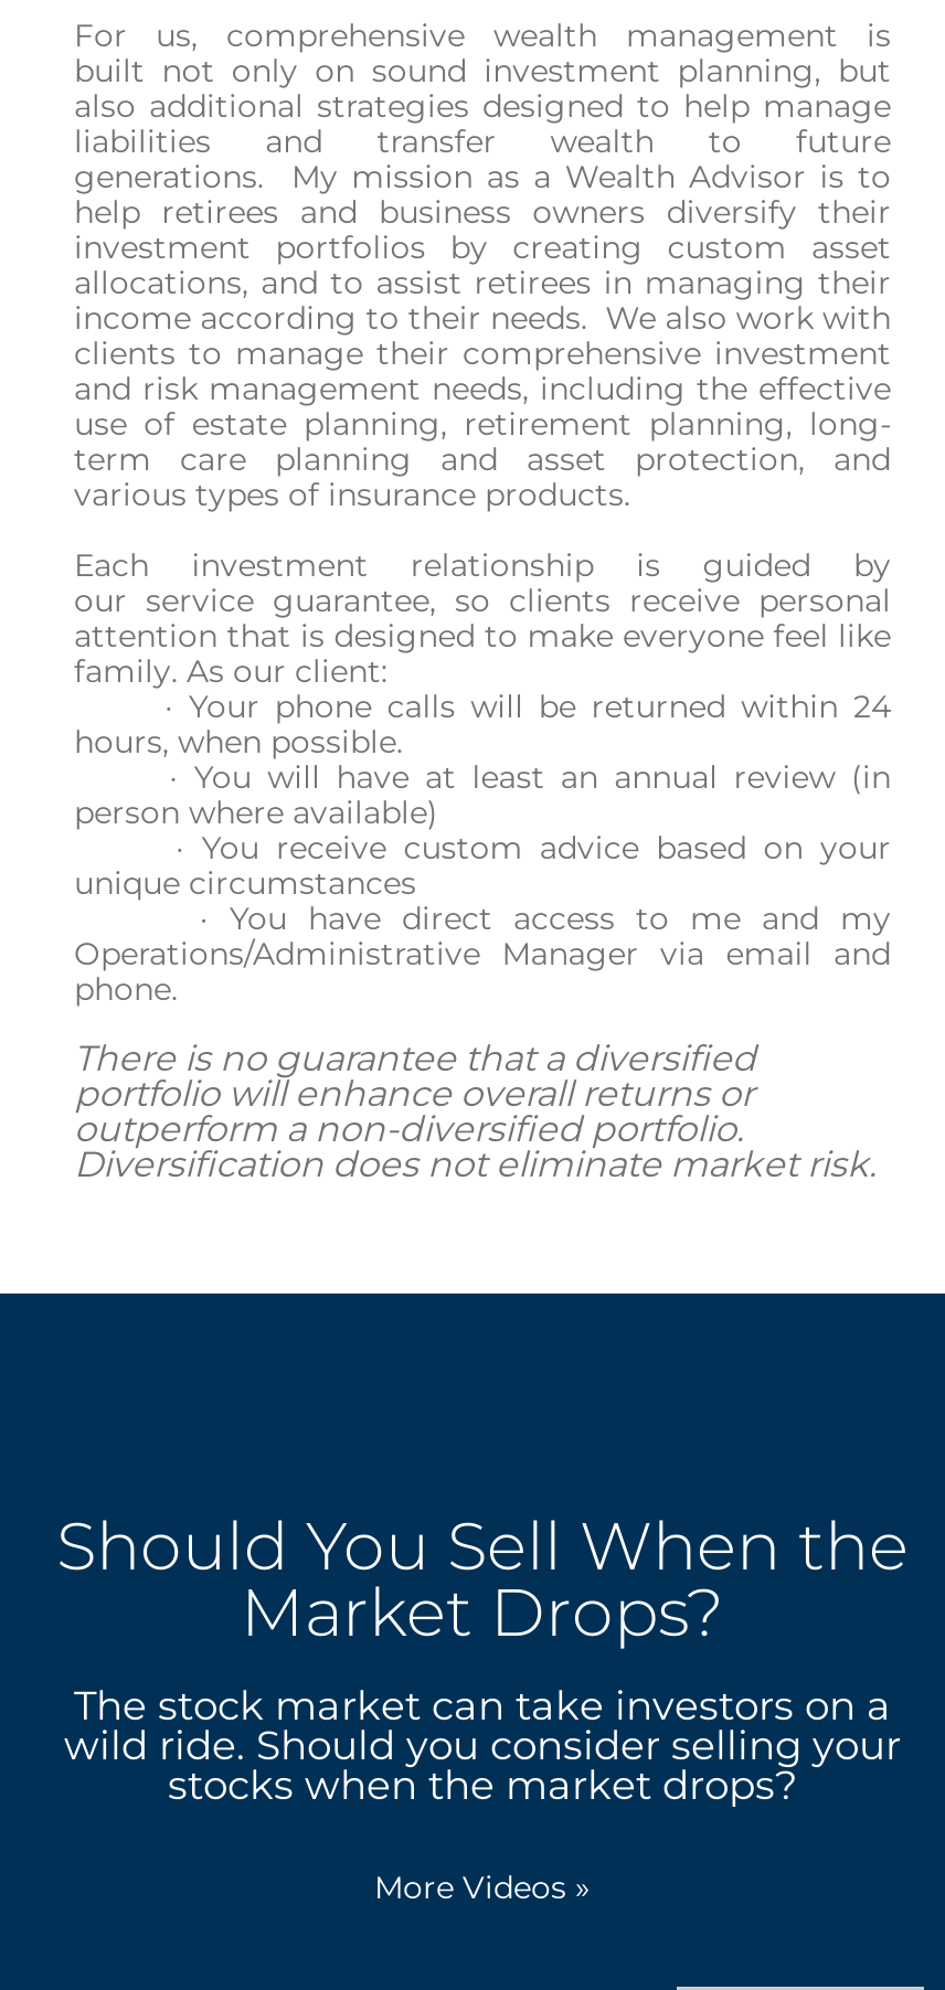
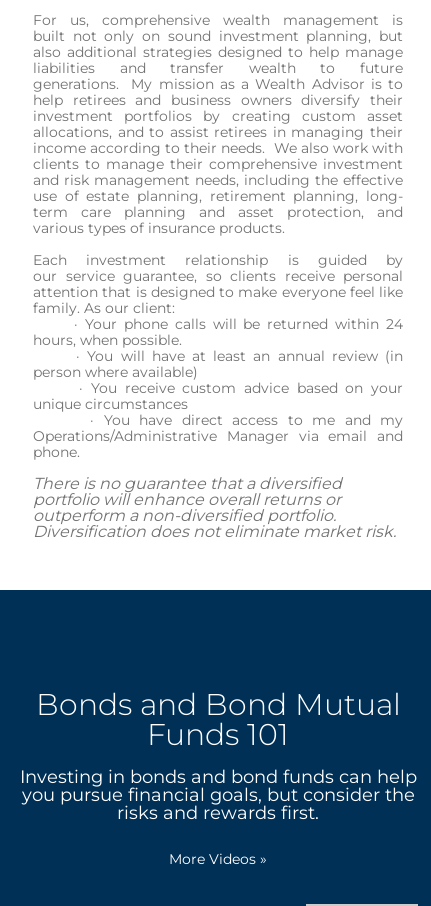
- Should You Sell When the
- Market Drops?
- The stock market can take investors on a
- wild ride. Should you consider selling your
- stocks when the market drops?
+ Bonds and Bond Mutual
+ Funds 101
+ Investing in bonds and bond funds can help
+ you pursue financial goals, but consider the
+ risks and rewards first.
